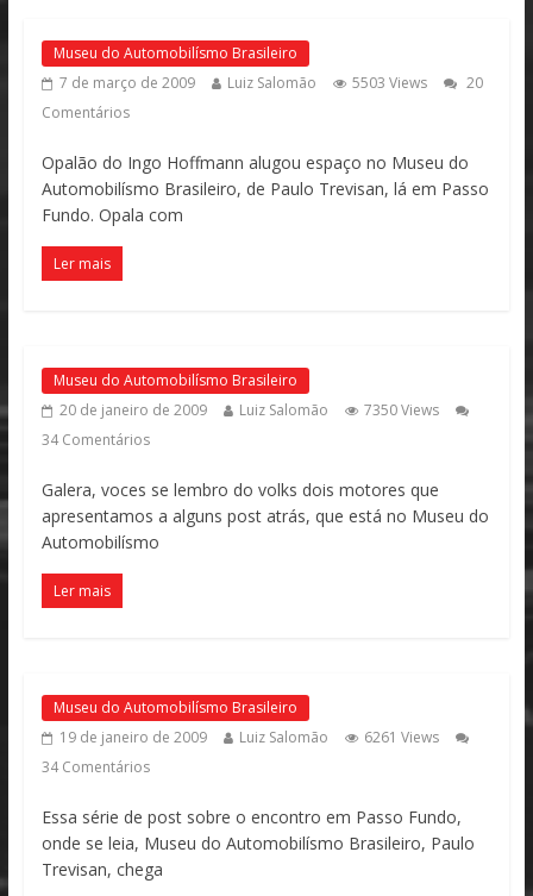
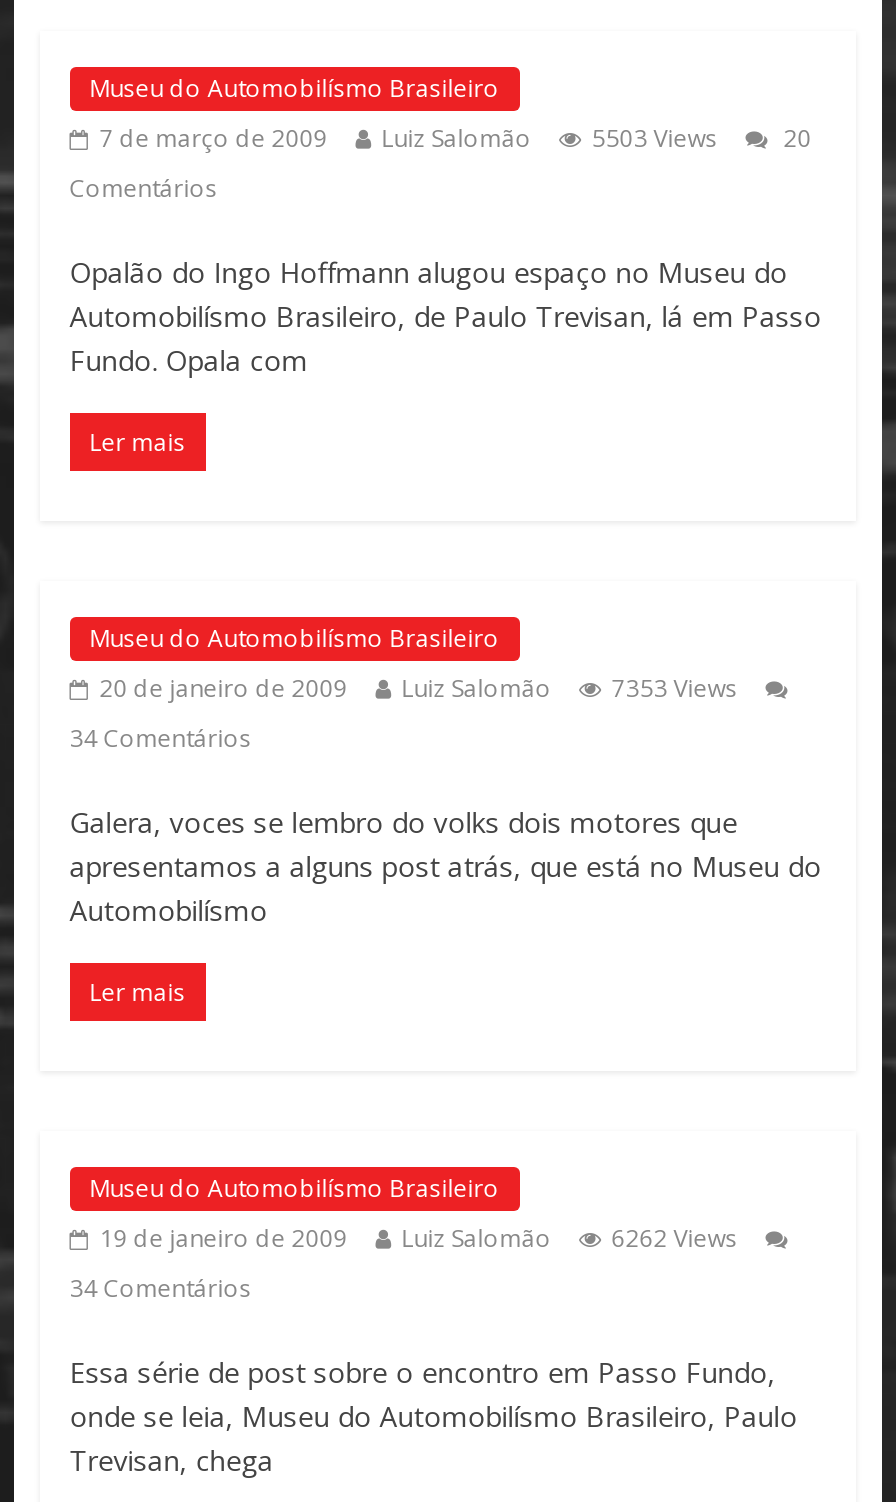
- 20 de janeiro de 2009 Luiz Salomão 7350 Views
+ 20 de janeiro de 2009 Luiz Salomão 7353 Views

- 19 de janeiro de 2009 Luiz Salomão 6261 Views
+ 19 de janeiro de 2009 Luiz Salomão 6262 Views
